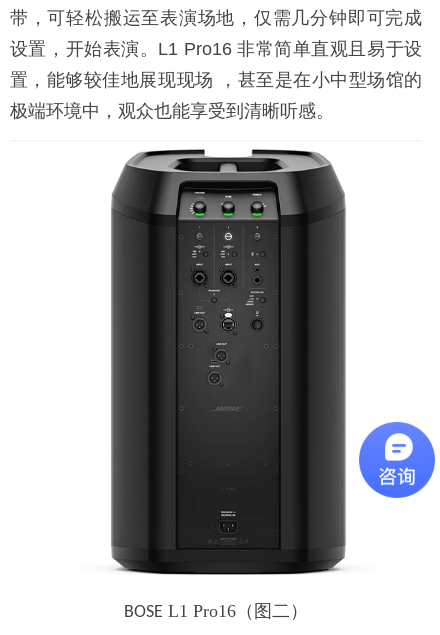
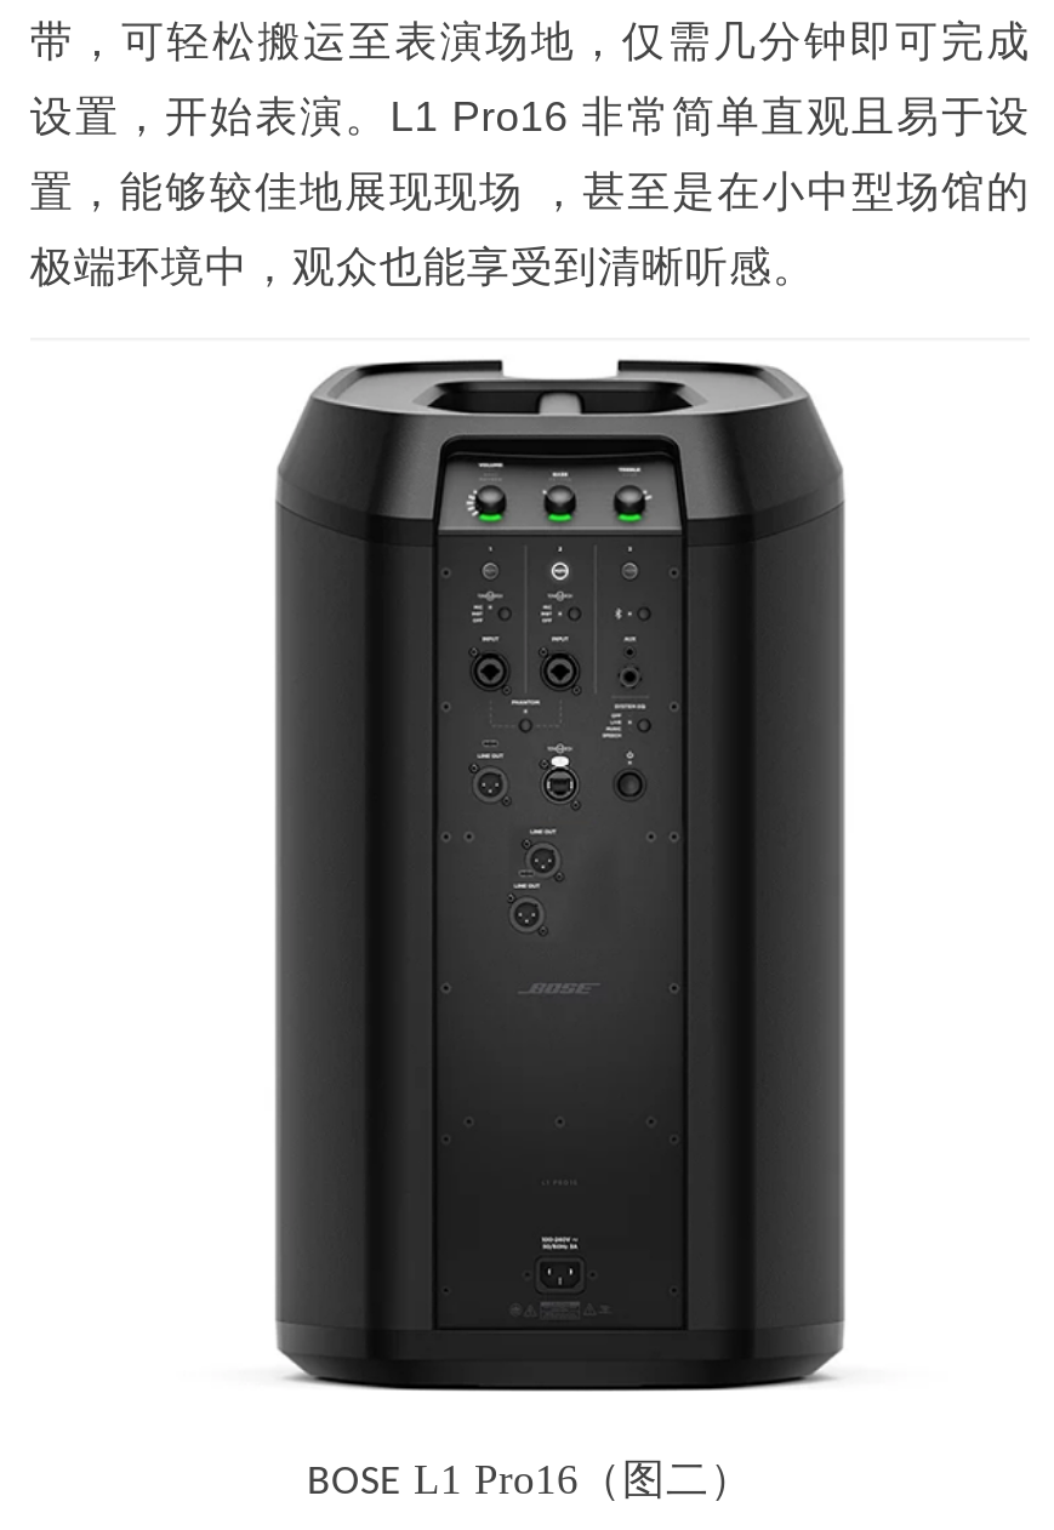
- [image]
